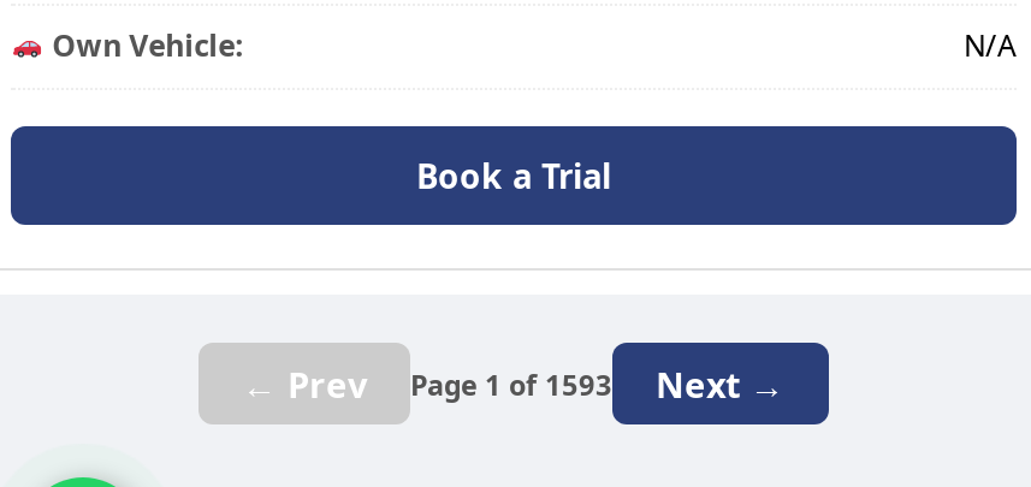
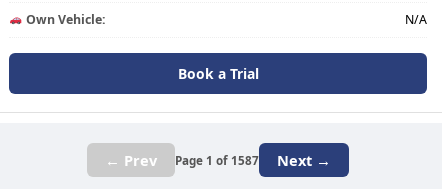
- Page 1 of 1593
+ Page 1 of 1587
